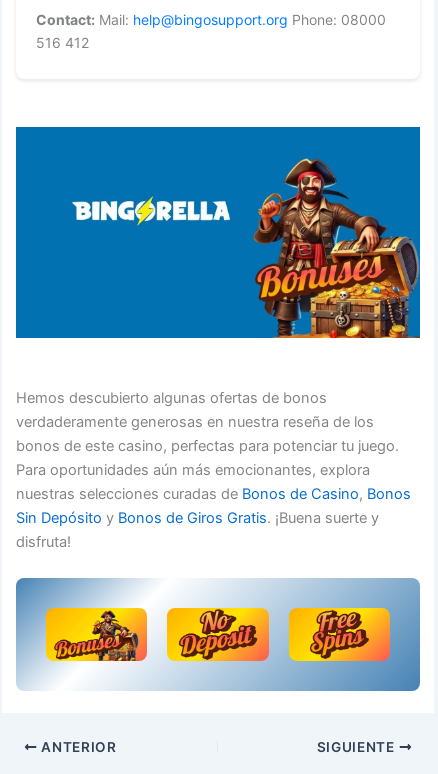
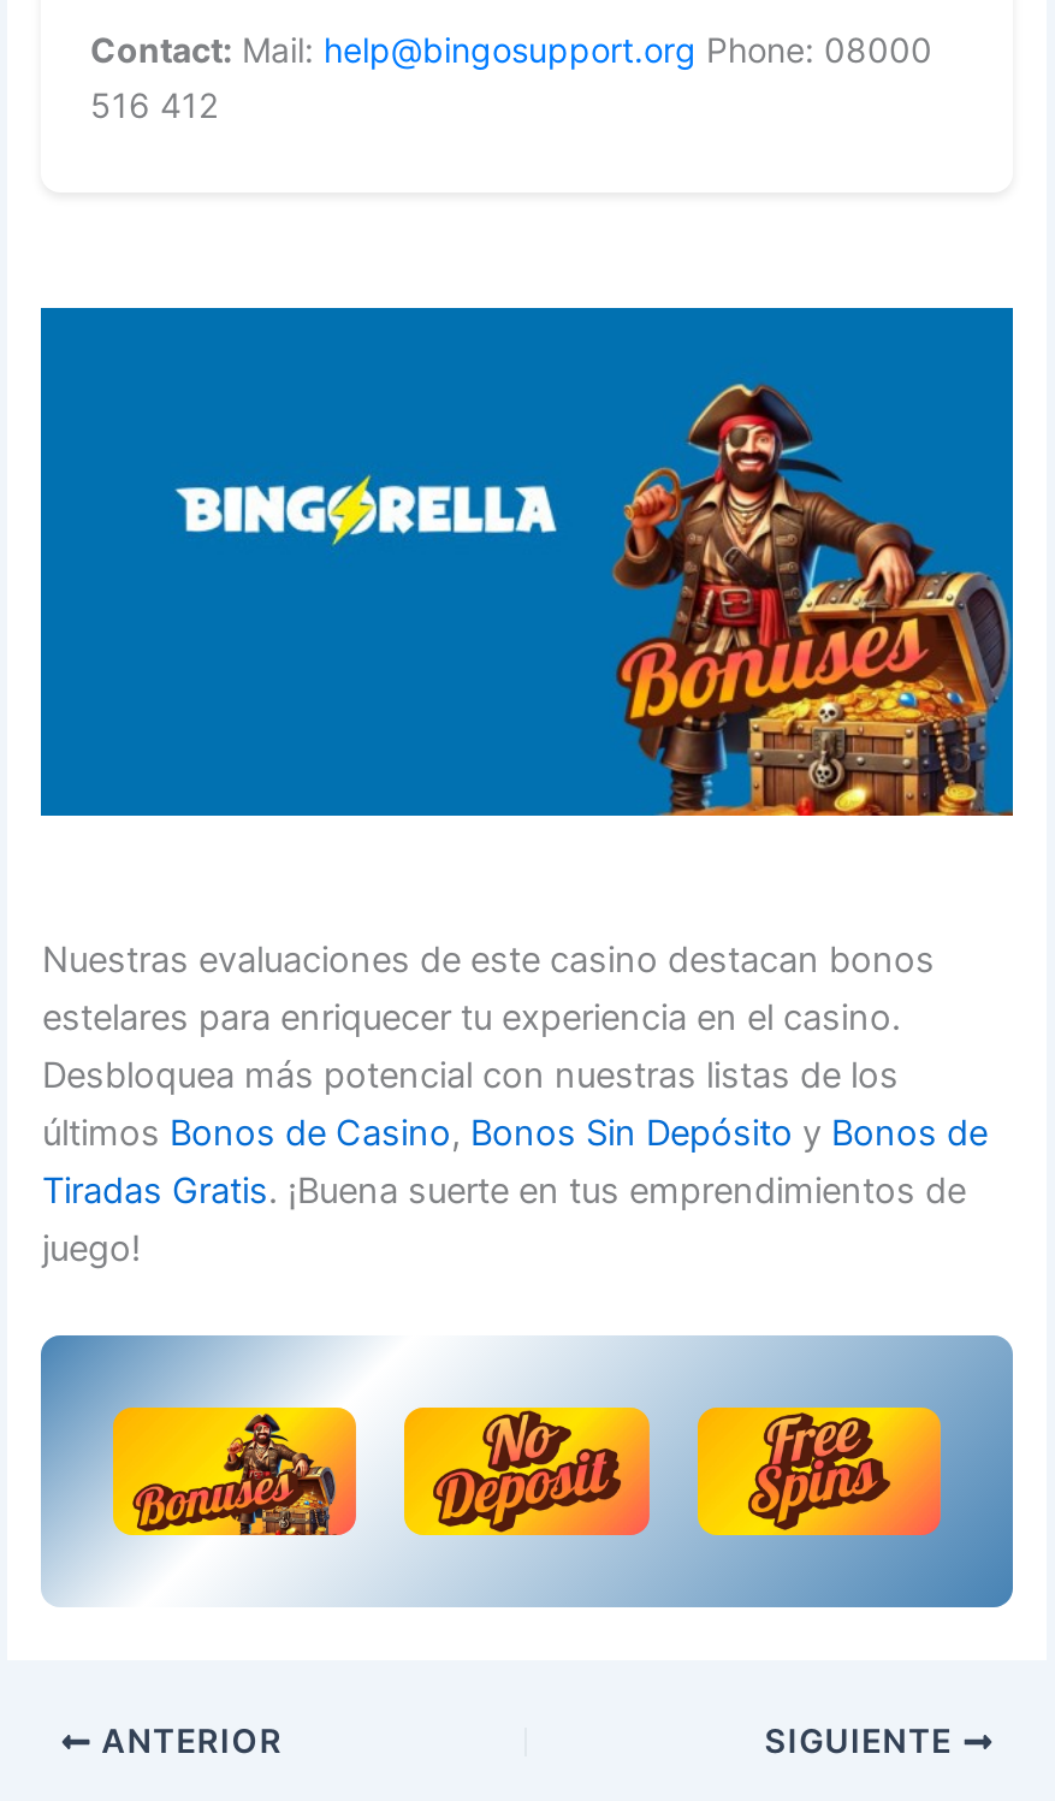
- Hemos descubierto algunas ofertas de bonos
- verdaderamente generosas en nuestra reseña de los
- bonos de este casino, perfectas para potenciar tu juego.
- Para oportunidades aún más emocionantes, explora
- nuestras selecciones curadas de Bonos de Casino, Bonos
- Sin Depósito y Bonos de Giros Gratis. ¡Buena suerte y
- disfruta!
+ Nuestras evaluaciones de este casino destacan bonos
+ estelares para enriquecer tu experiencia en el casino.
+ Desbloquea más potencial con nuestras listas de los
+ últimos Bonos de Casino, Bonos Sin Depósito y Bonos de
+ Tiradas Gratis. ¡Buena suerte en tus emprendimientos de
+ juego!
